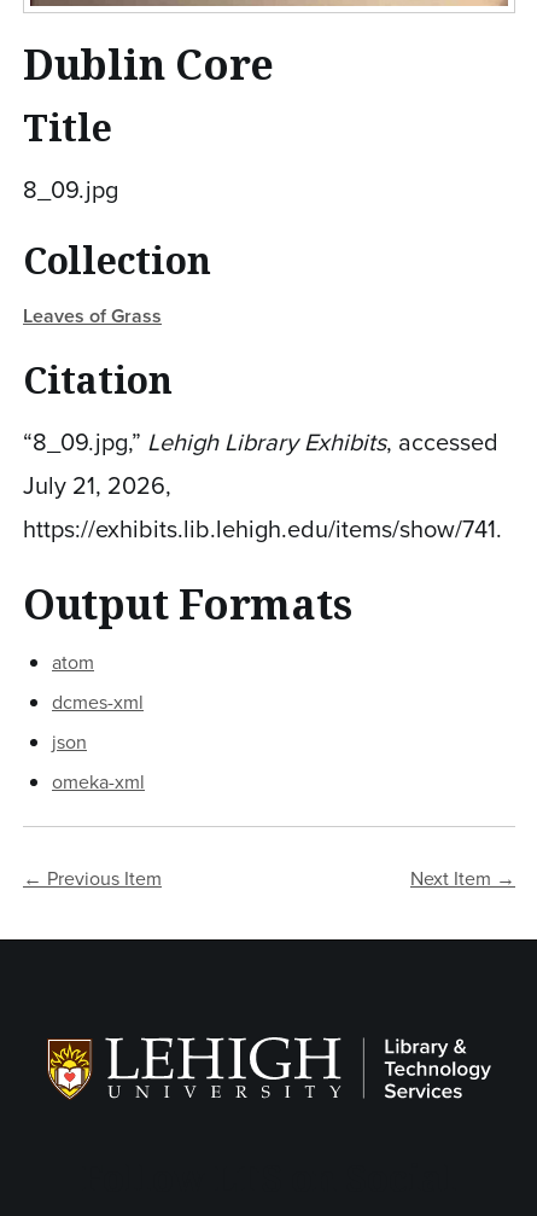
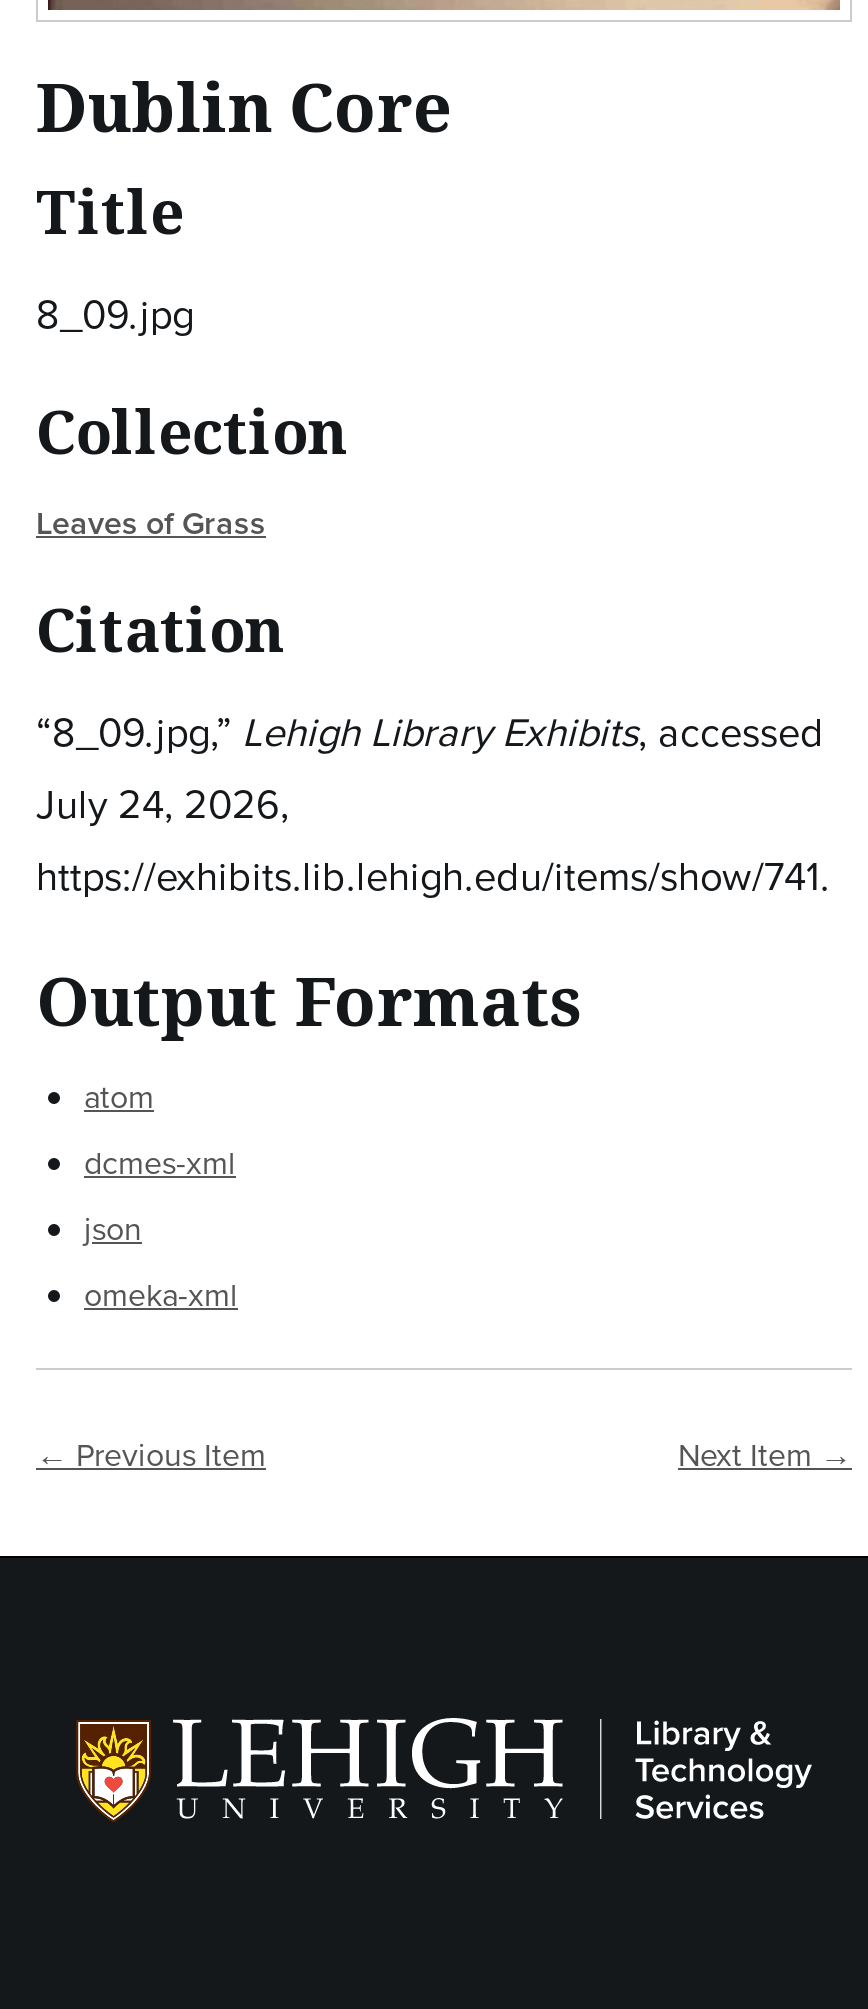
- July 21, 2026,
+ July 24, 2026,
